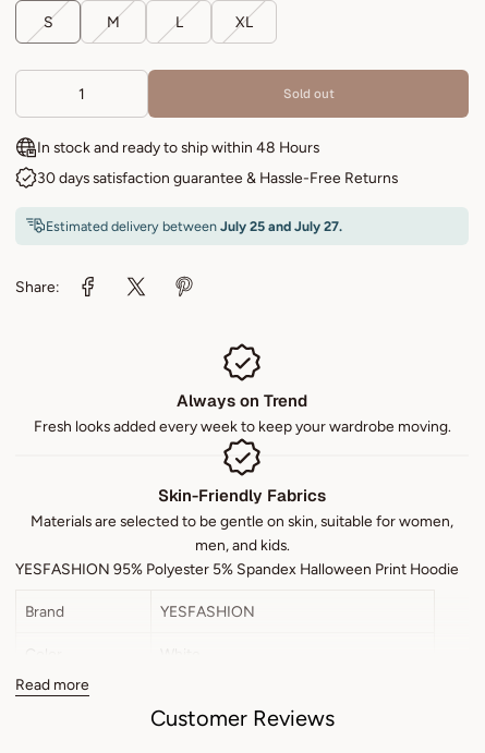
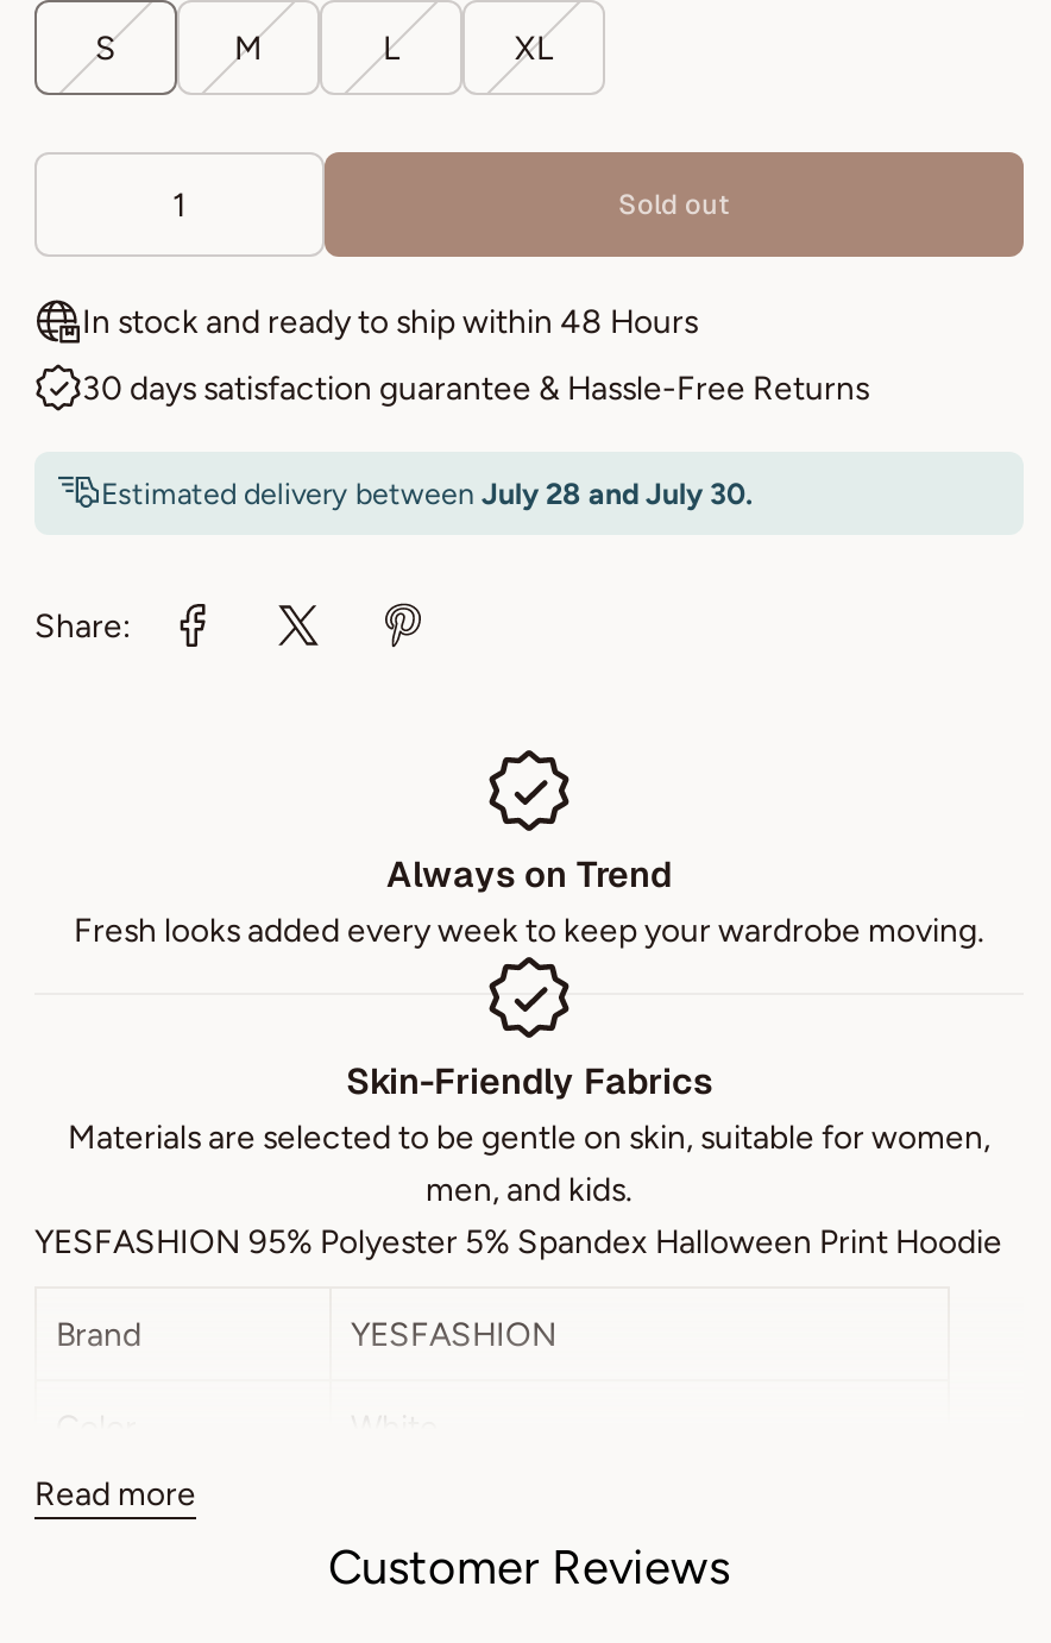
- Estimated delivery between July 25 and July 27.
+ Estimated delivery between July 28 and July 30.
